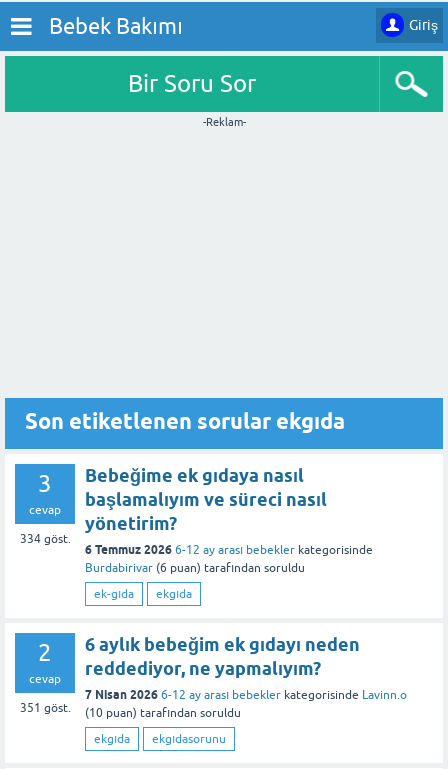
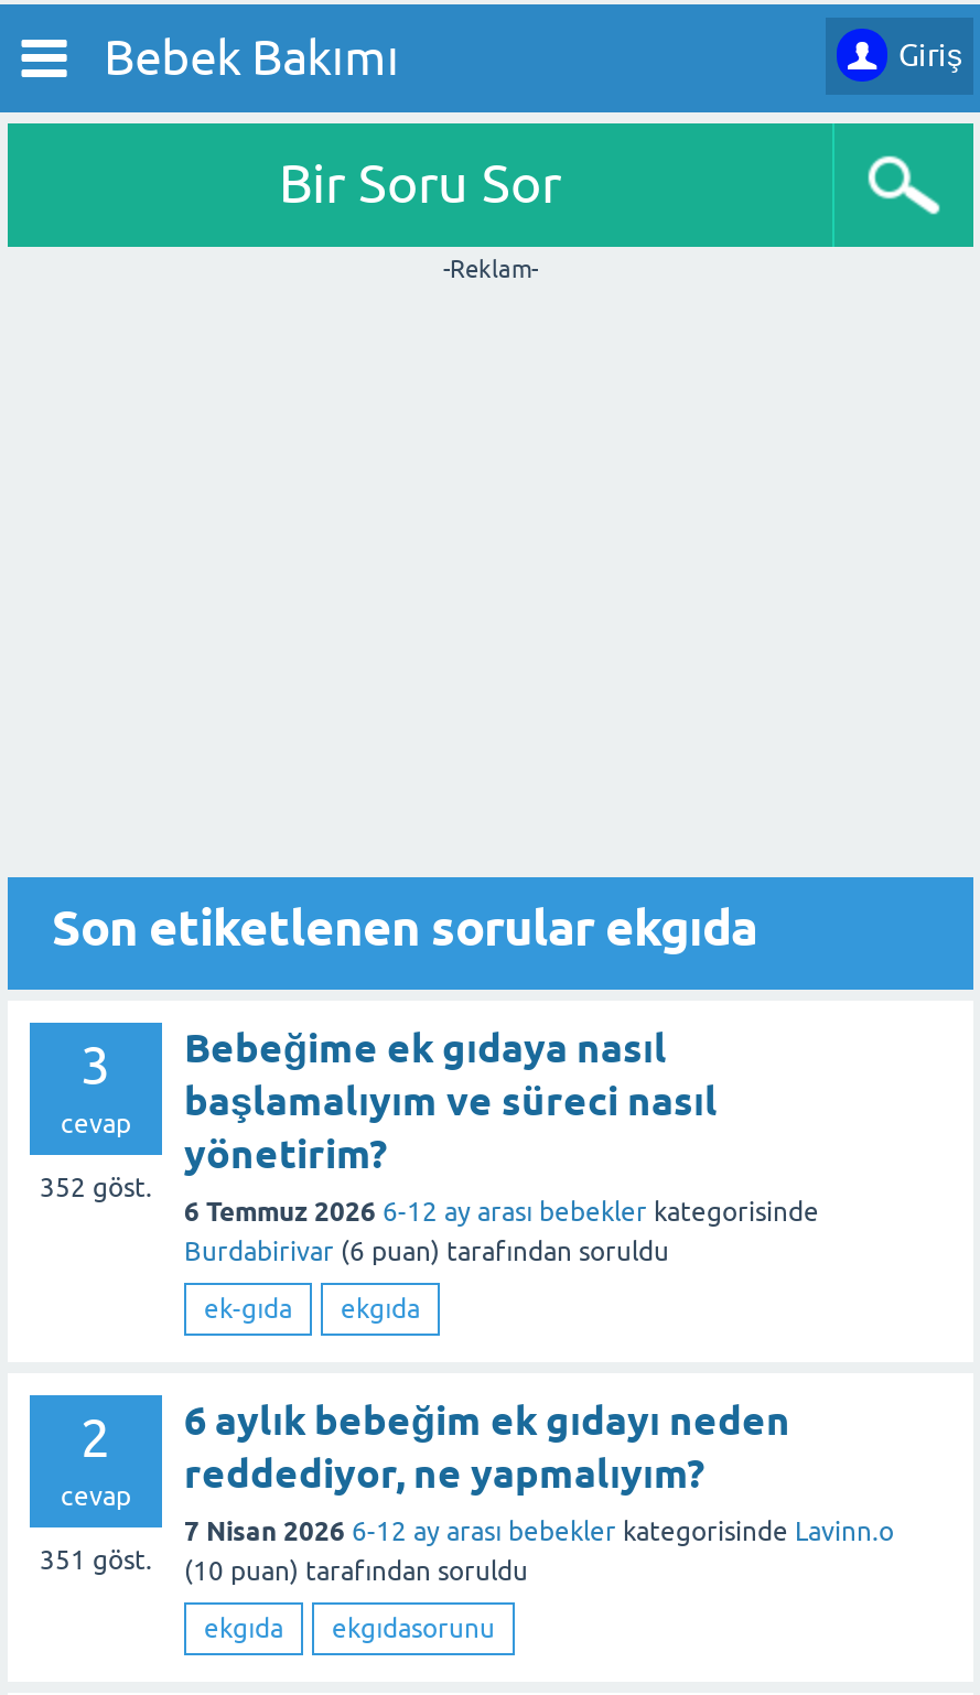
- 334 göst.
+ 352 göst.
